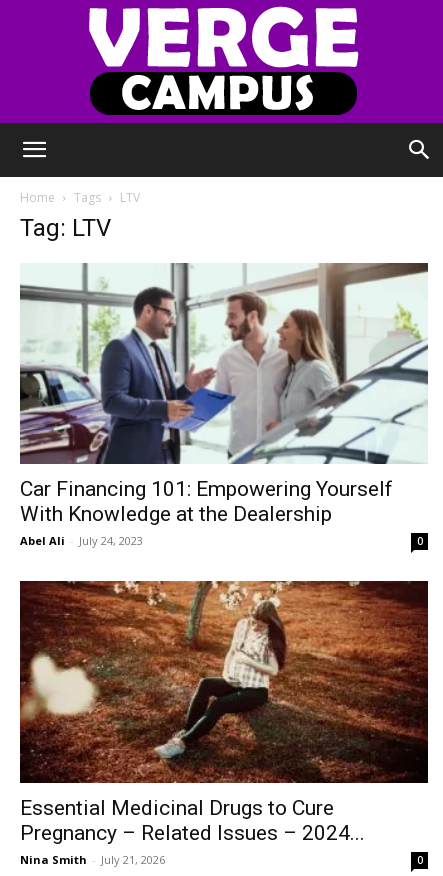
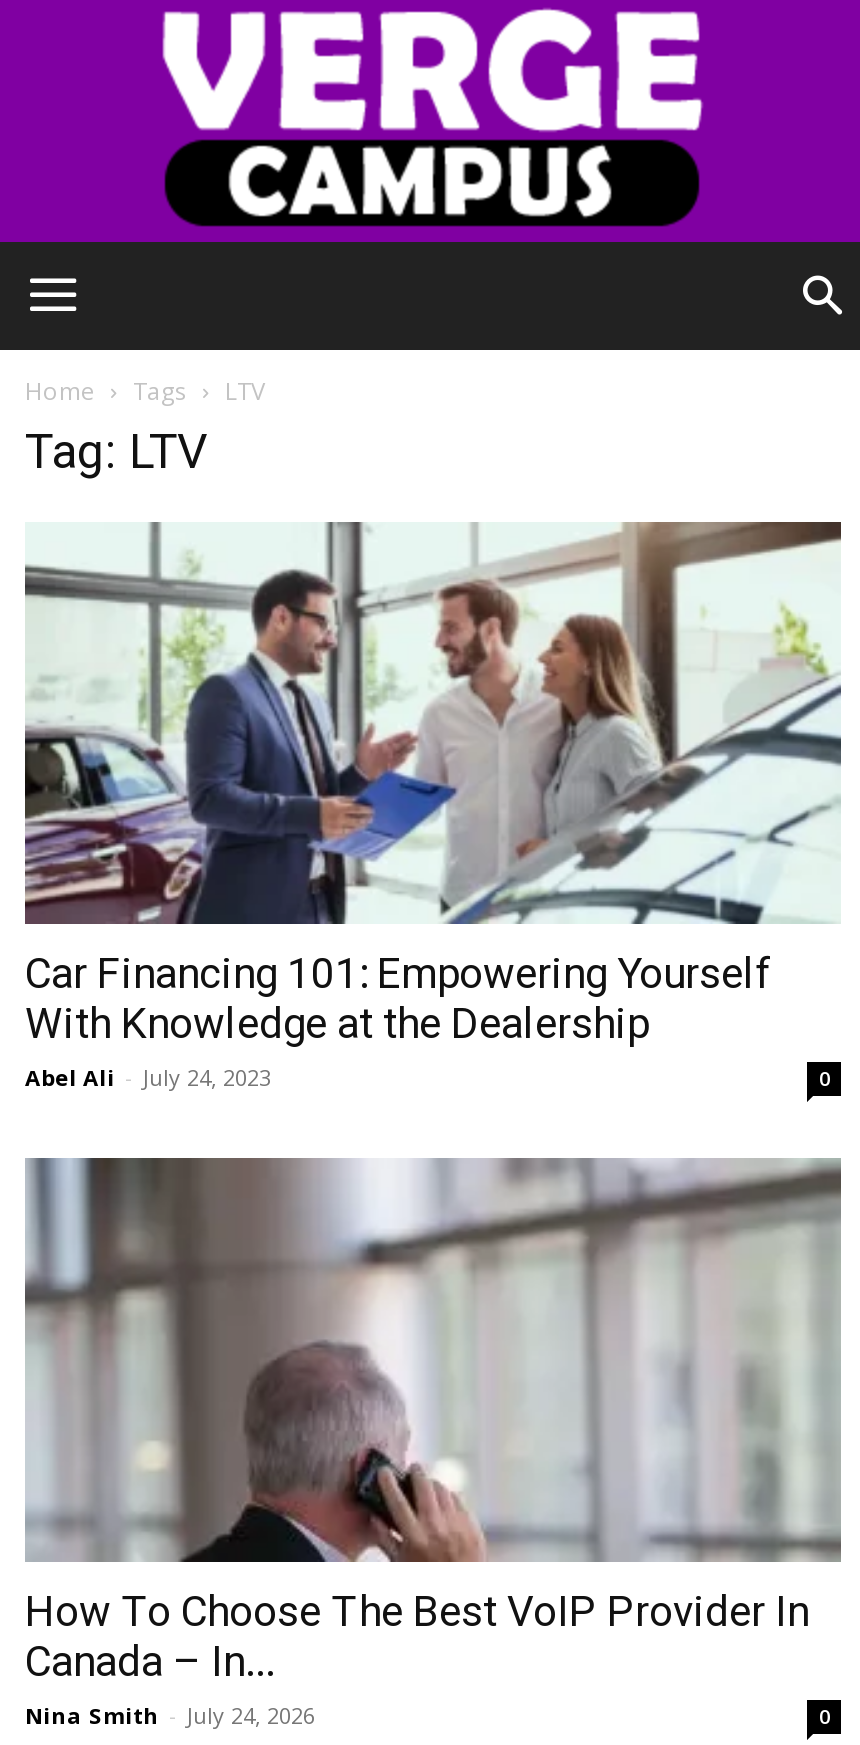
- [image]
- Essential Medicinal Drugs to Cure
- Pregnancy – Related Issues – 2024...
- Nina Smith - July 21, 2026
+ [image]
+ How To Choose The Best VoIP Provider In
+ Canada – In...
+ Nina Smith - July 24, 2026
